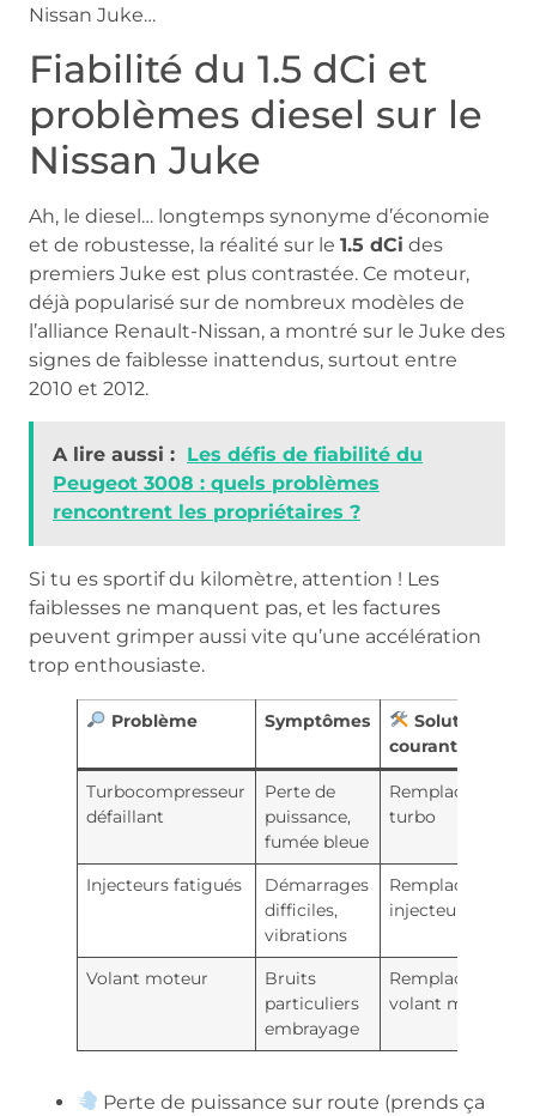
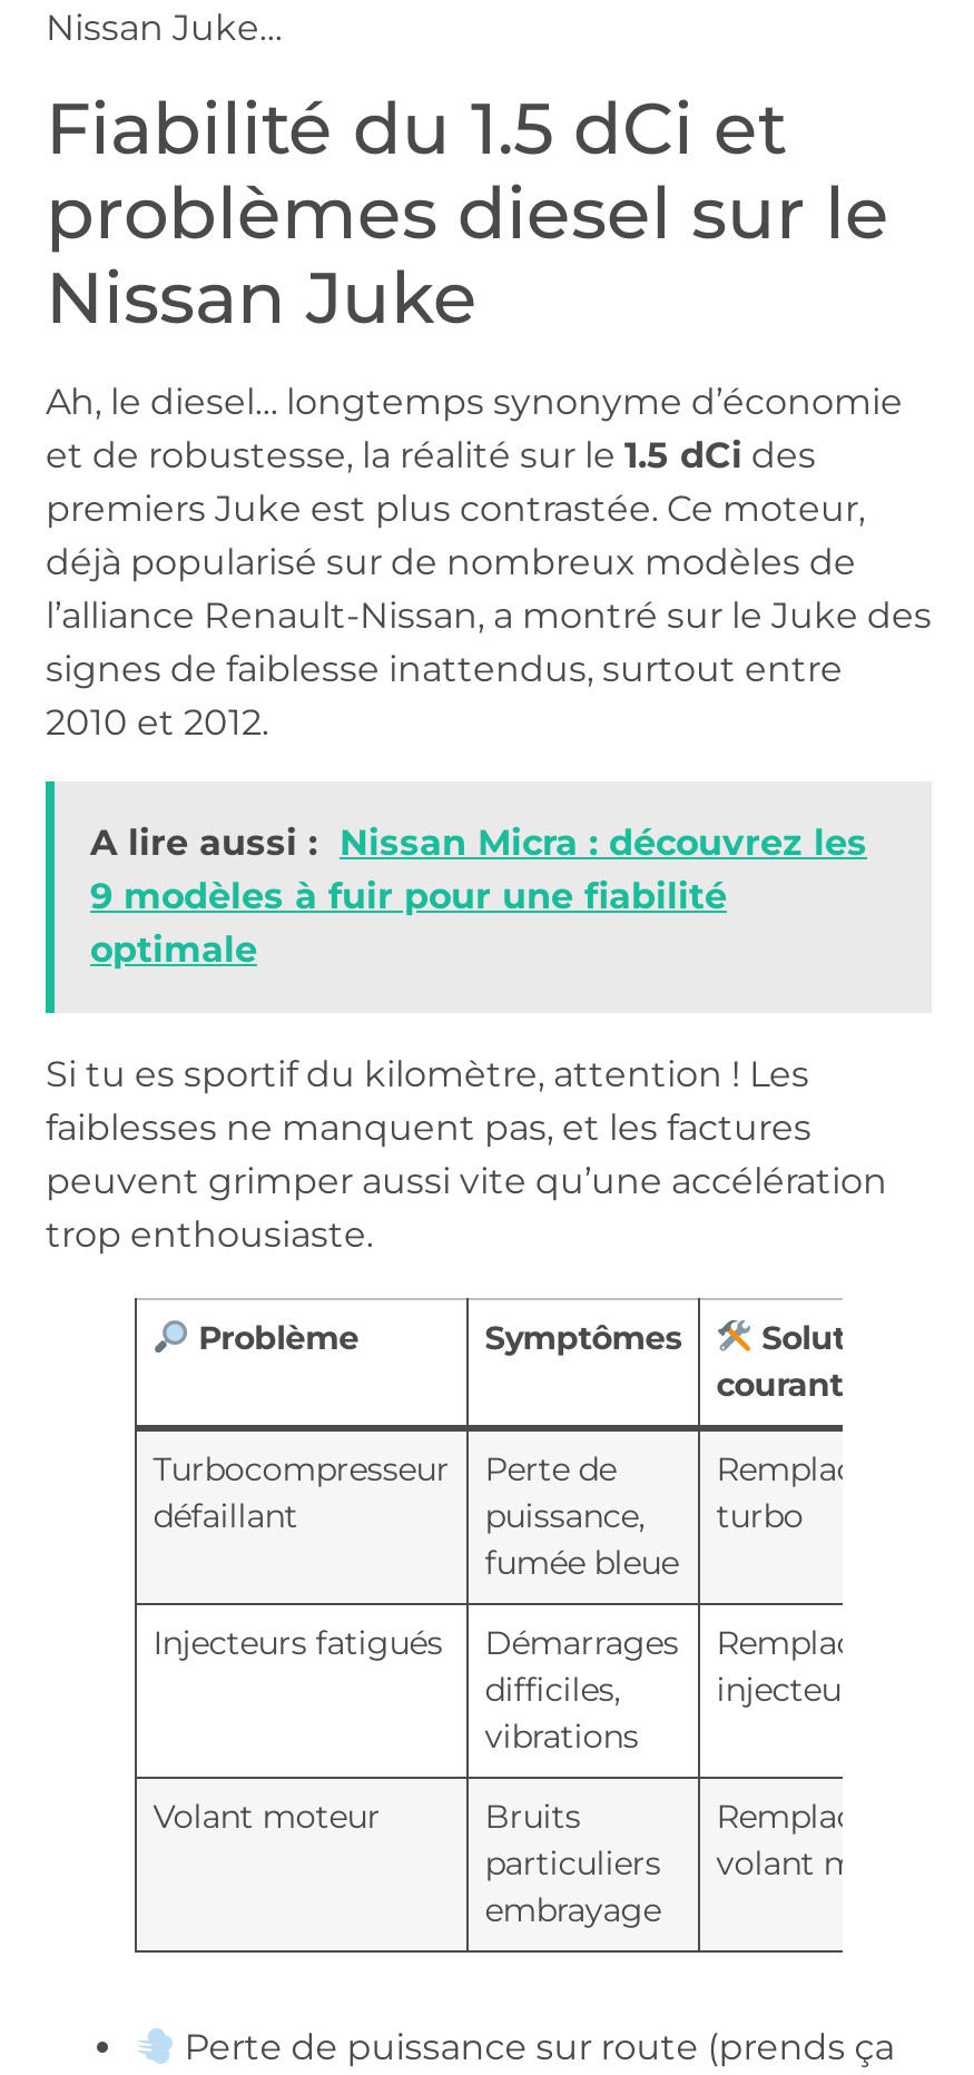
- A lire aussi : Les défis de fiabilité du
- Peugeot 3008 : quels problèmes
- rencontrent les propriétaires ?
+ A lire aussi : Nissan Micra : découvrez les
+ 9 modèles à fuir pour une fiabilité
+ optimale
